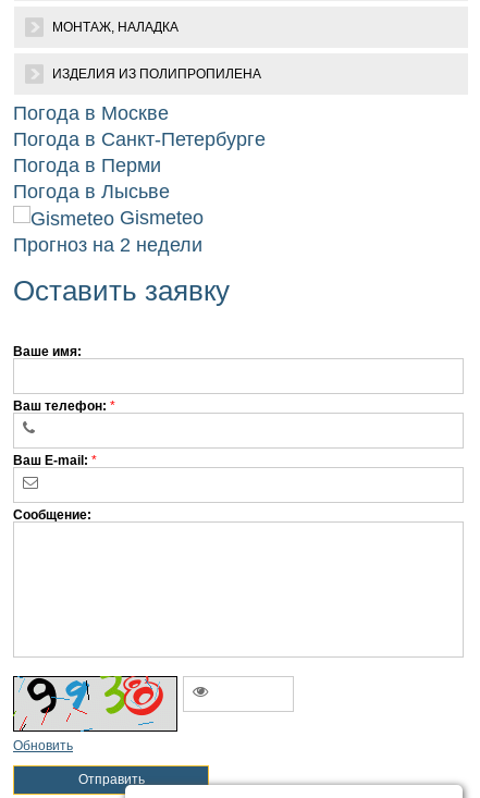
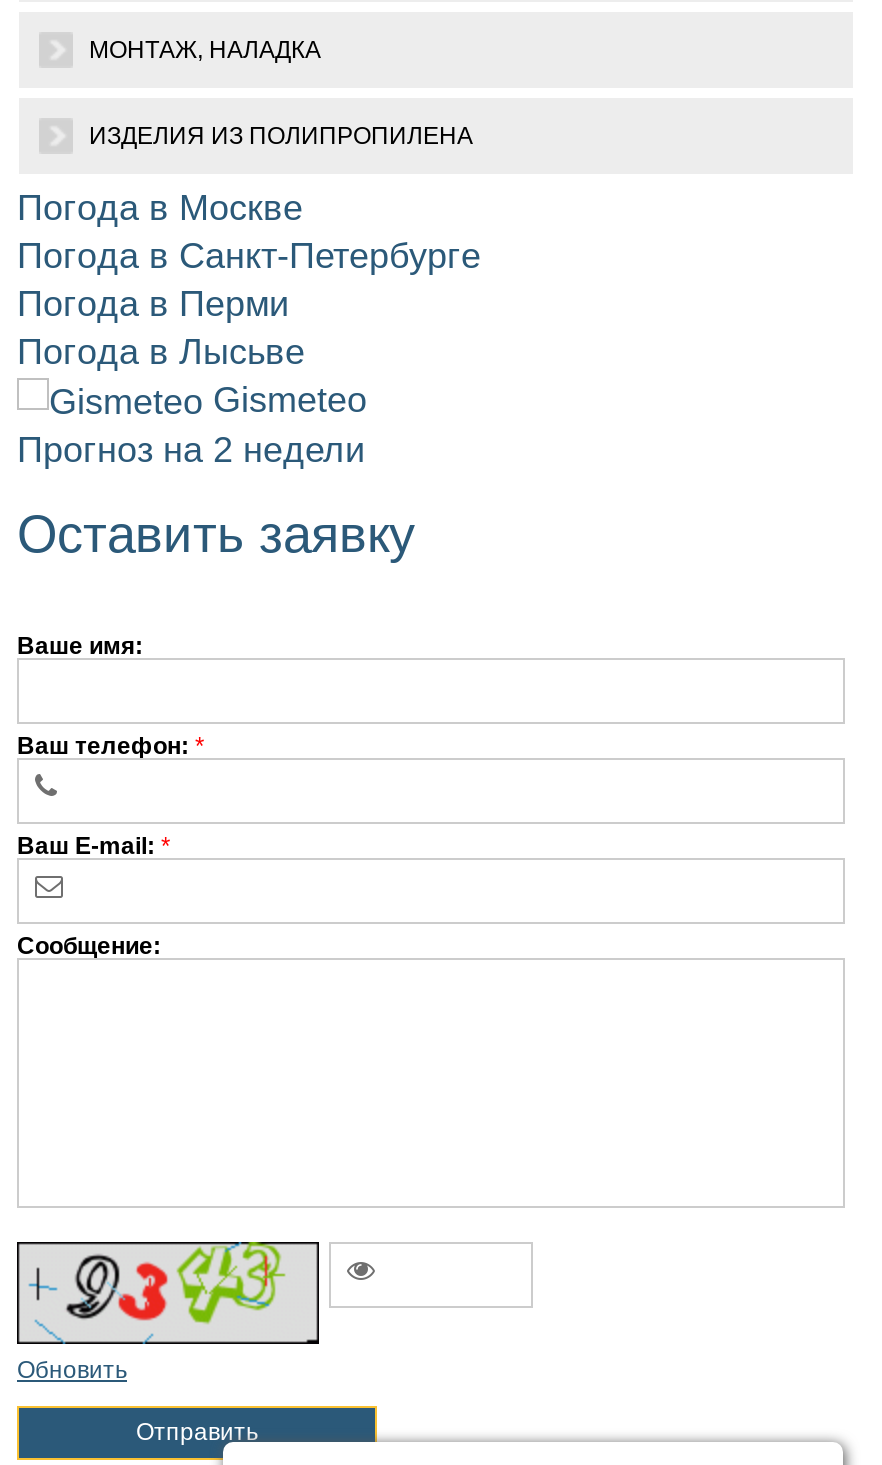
- [image]
+ [image]
